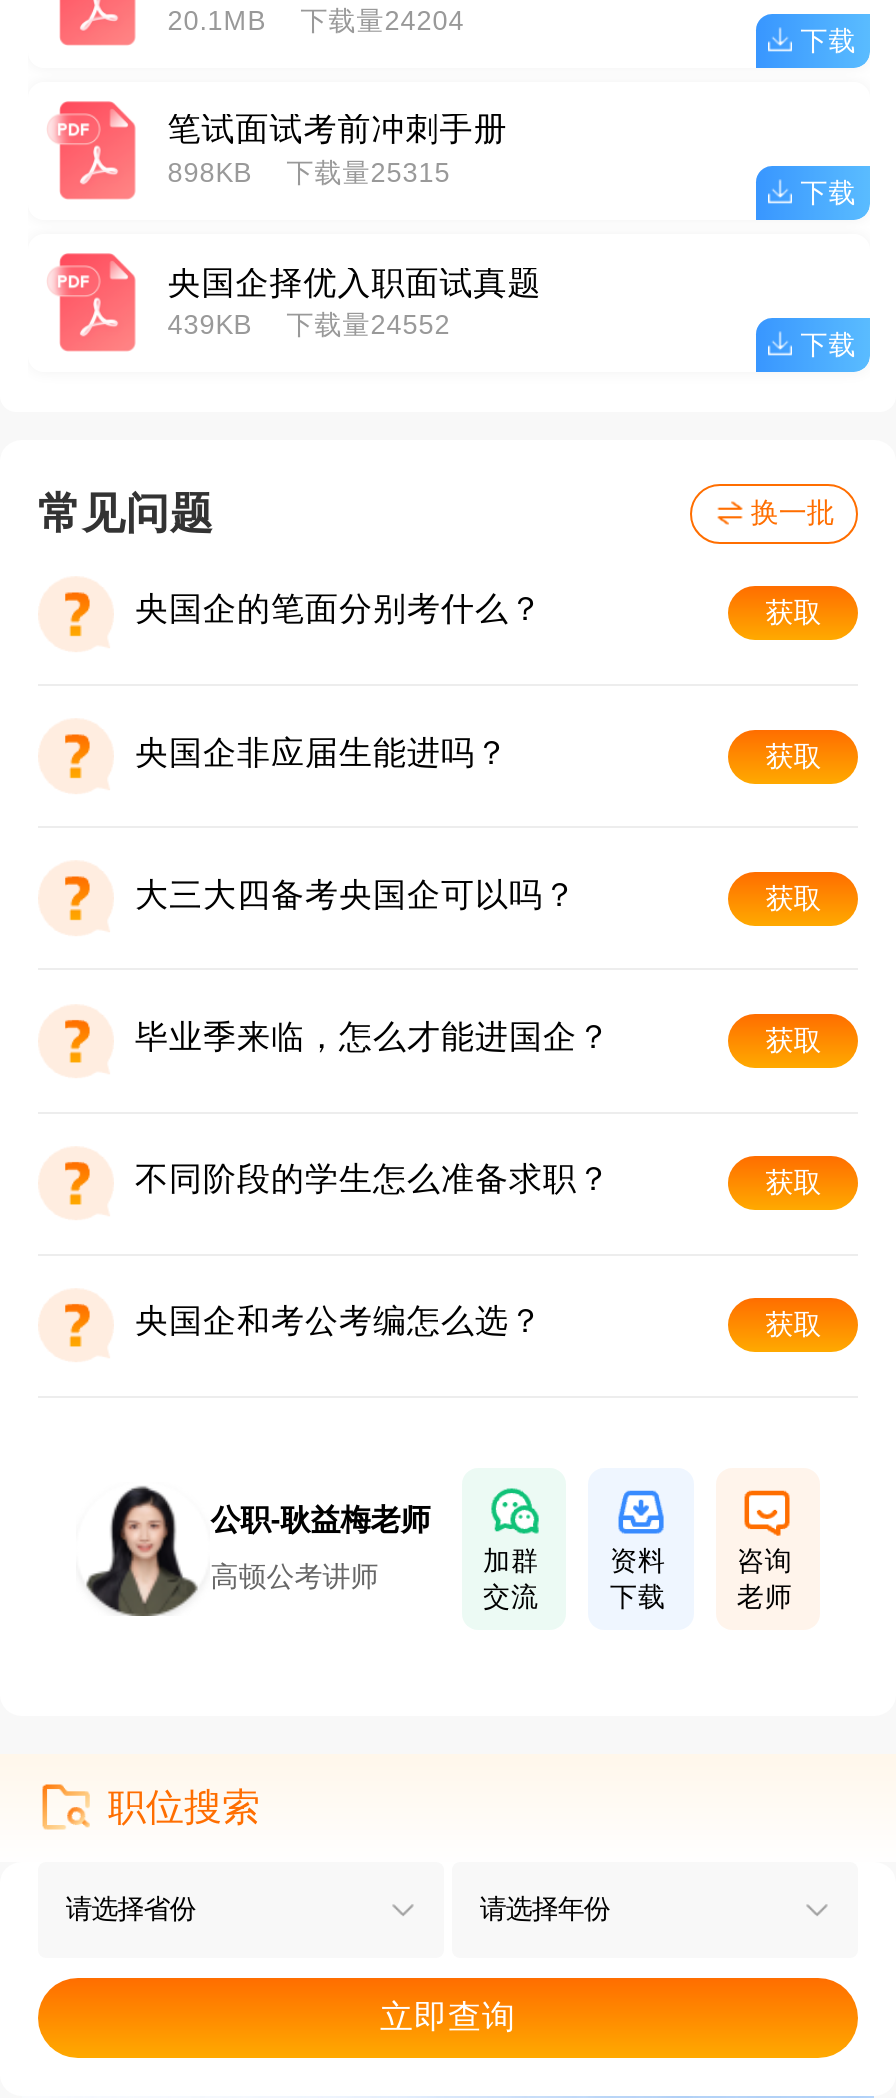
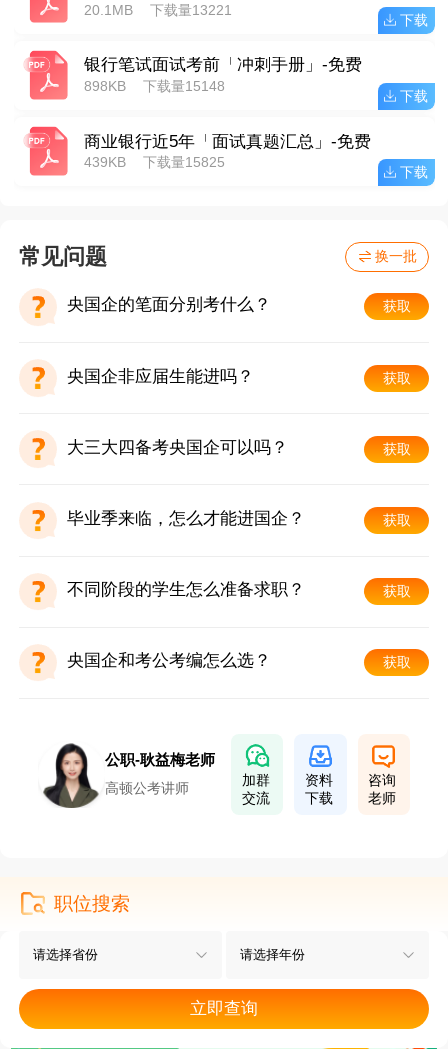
- 20.1MB 下载量24204
+ 20.1MB 下载量13221

- 笔试面试考前冲刺手册
+ 银行笔试面试考前「冲刺手册」-免费

- 898KB 下载量25315
+ 898KB 下载量15148

- 央国企择优入职面试真题
+ 商业银行近5年「面试真题汇总」-免费

- 439KB 下载量24552
+ 439KB 下载量15825
